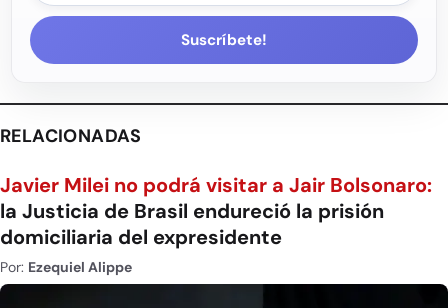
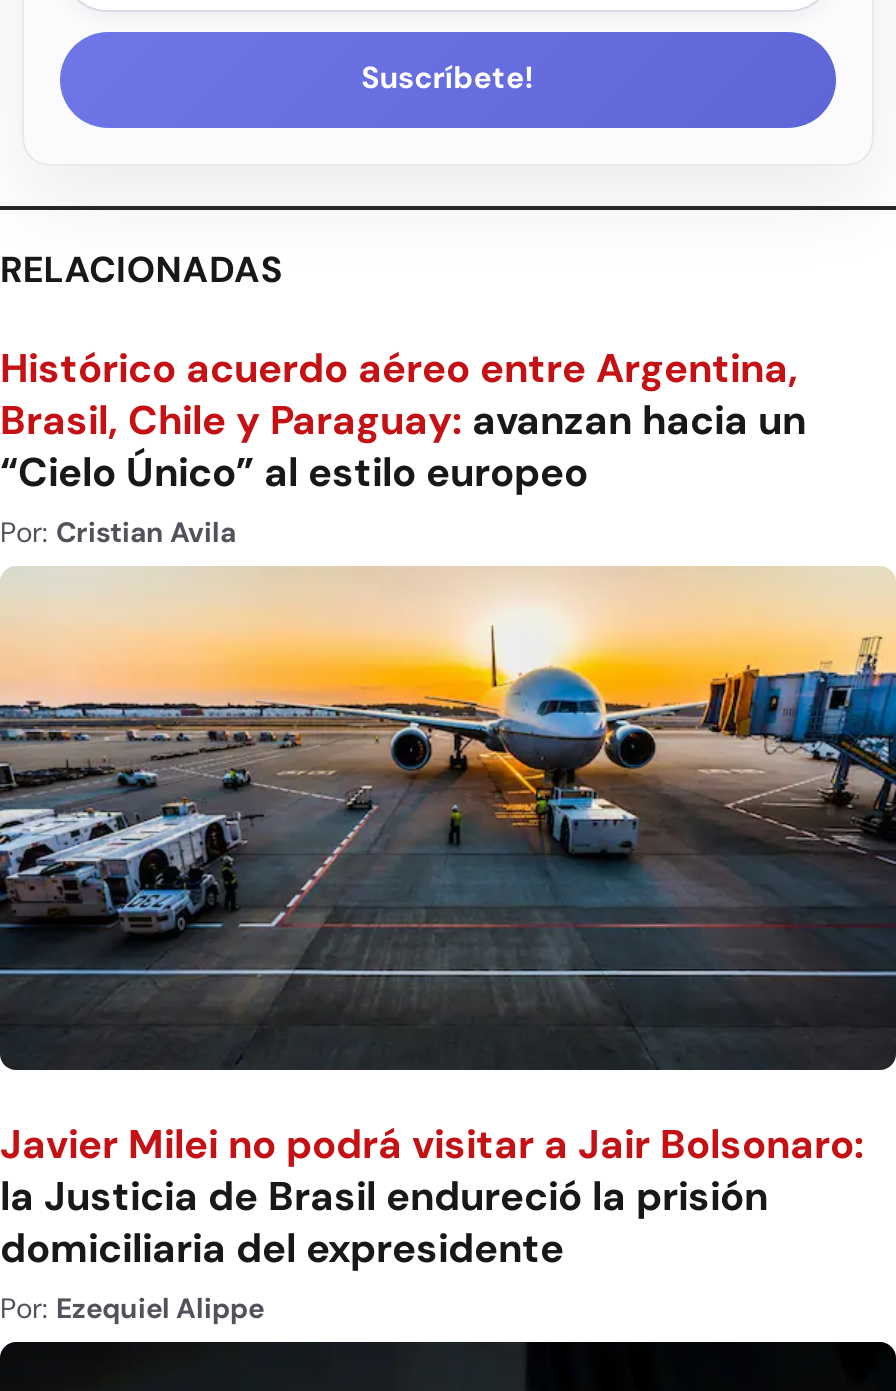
+ Histórico acuerdo aéreo entre Argentina,
+ Brasil, Chile y Paraguay: avanzan hacia un
+ “Cielo Único” al estilo europeo
+ Por: Cristian Avila

+ [image]
